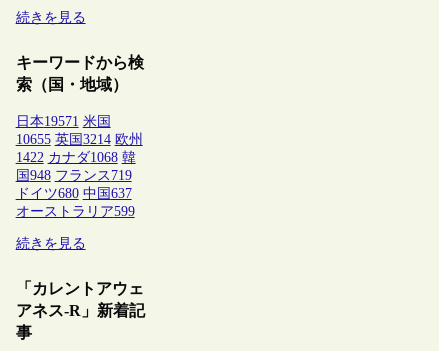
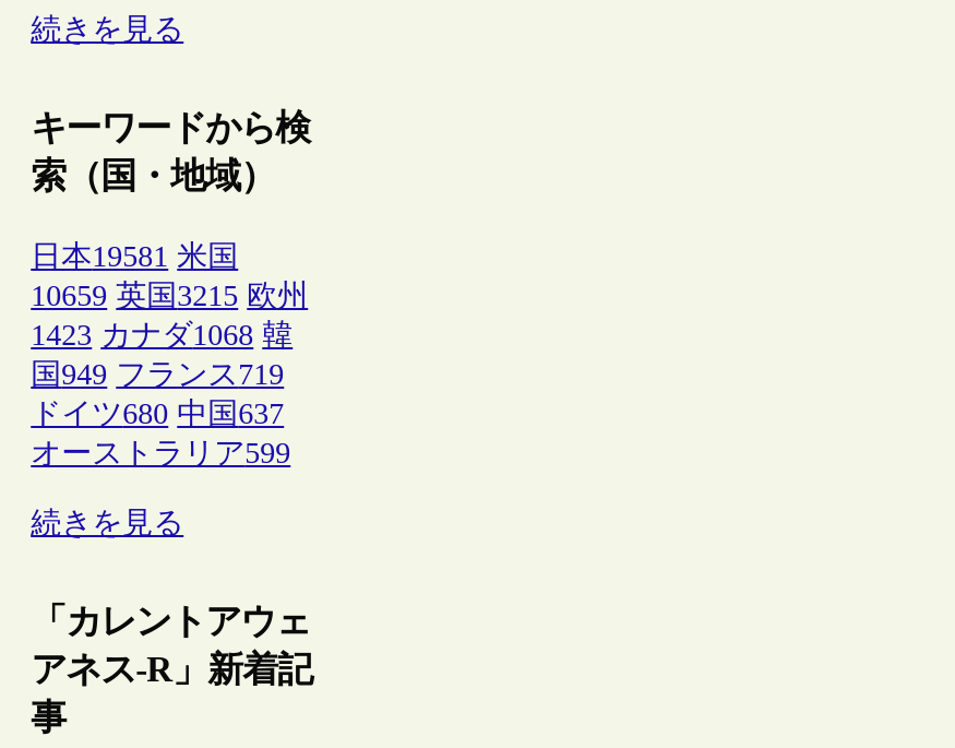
- 日本19571 米国
+ 日本19581 米国

- 10655 英国3214 欧州
+ 10659 英国3215 欧州

- 1422 カナダ1068 韓
+ 1423 カナダ1068 韓

- 国948 フランス719
+ 国949 フランス719
